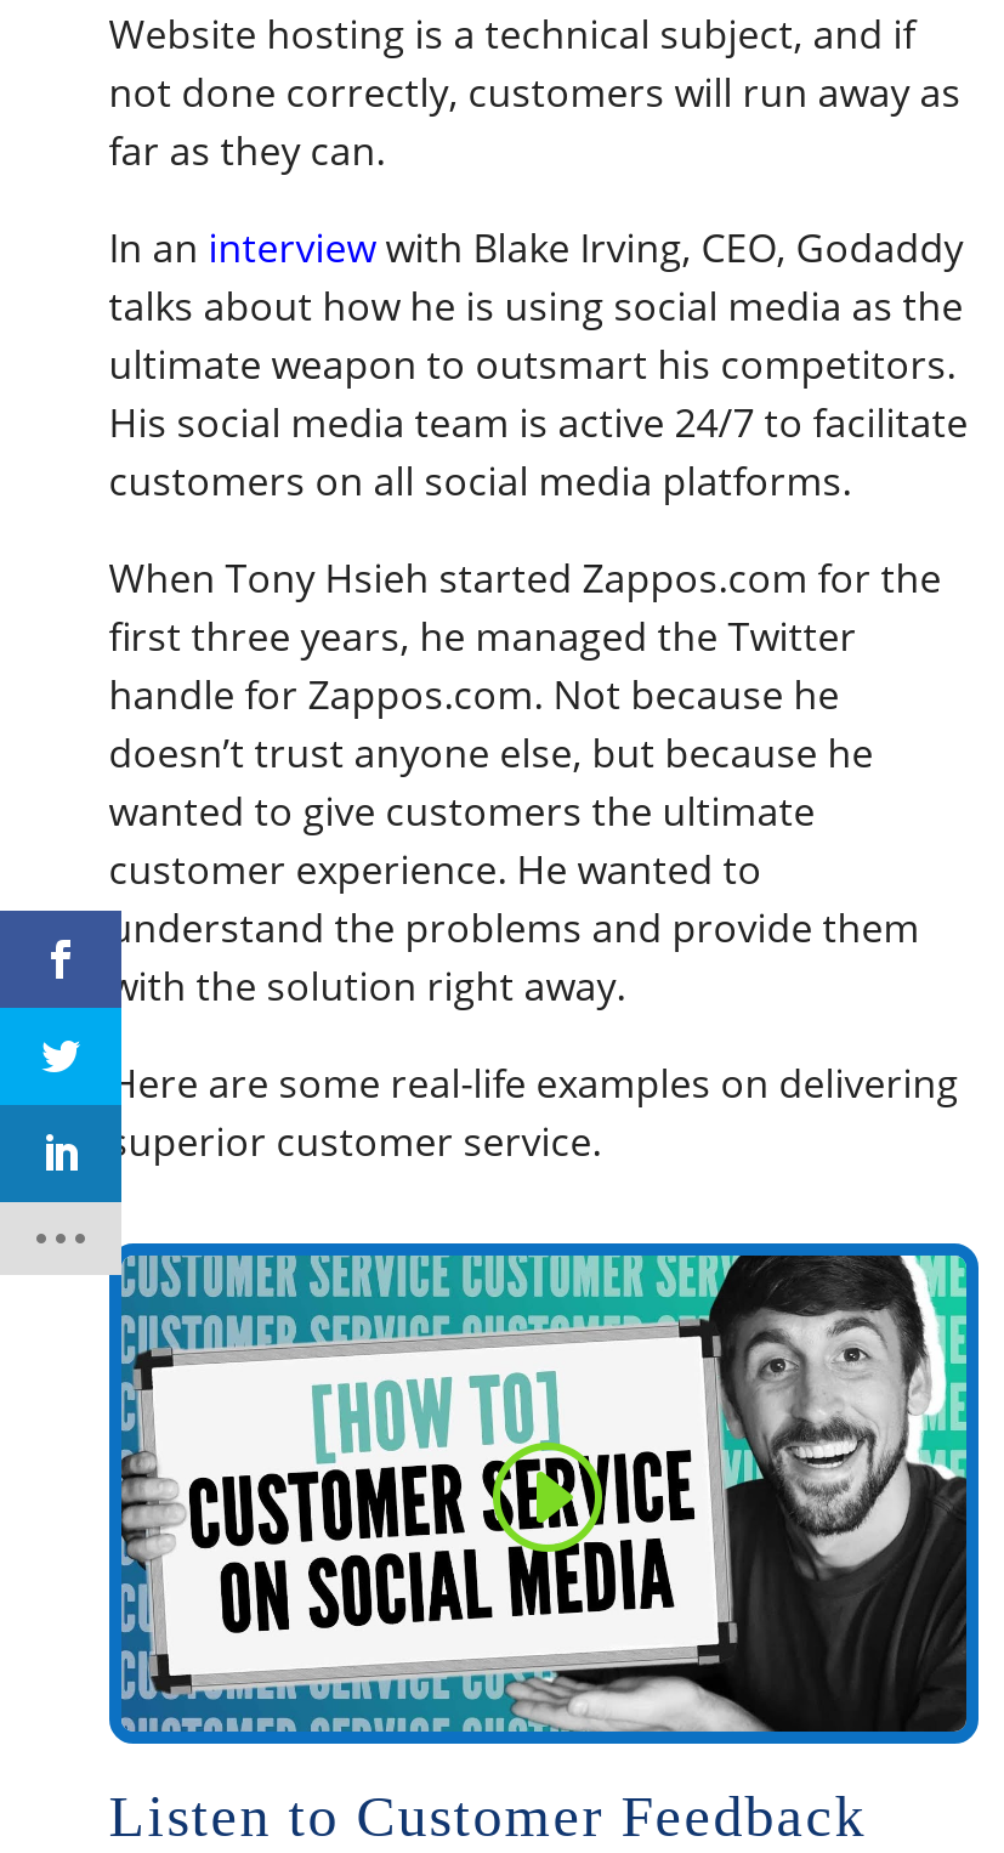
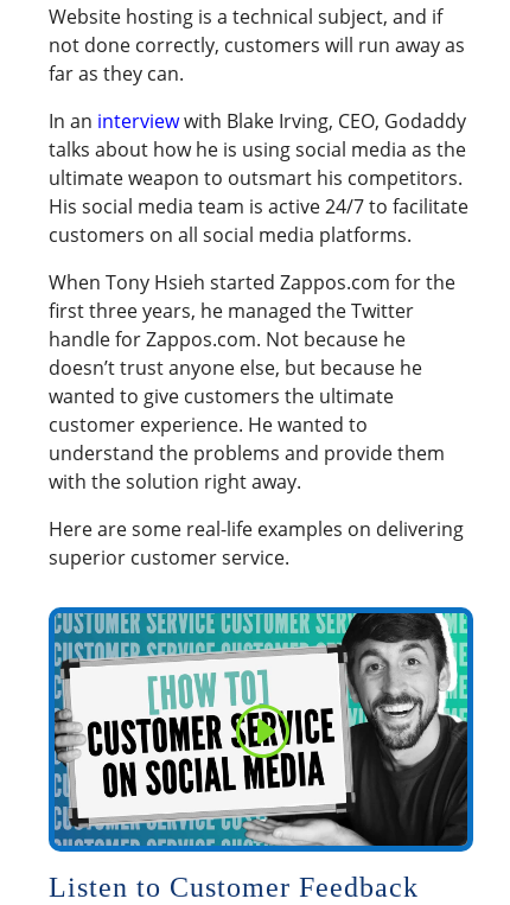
- [image]
